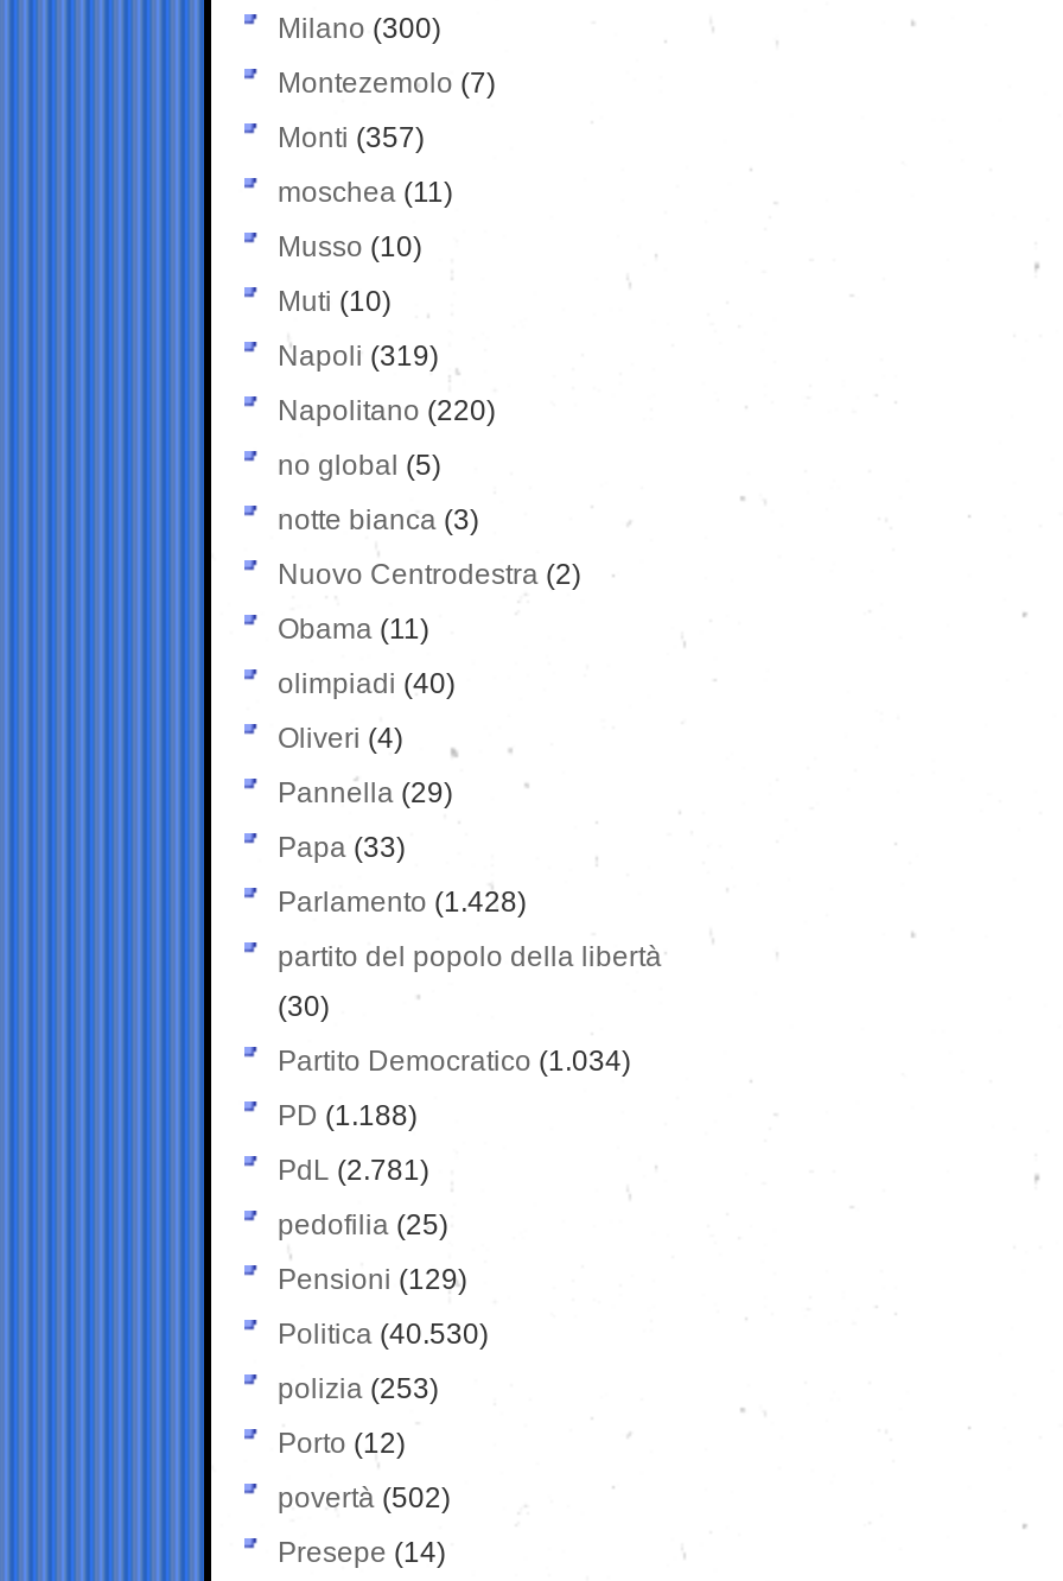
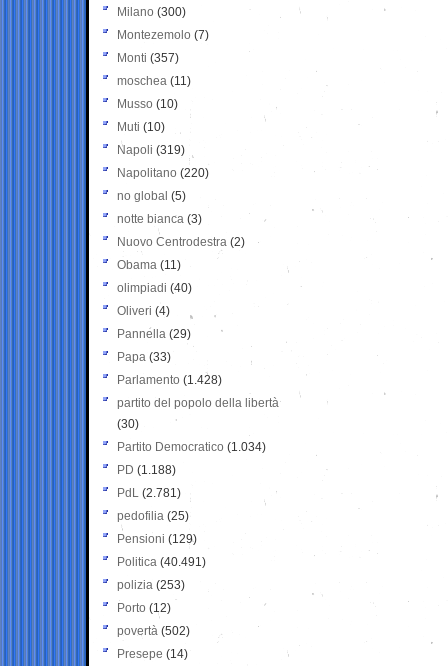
- Politica (40.530)
+ Politica (40.491)
